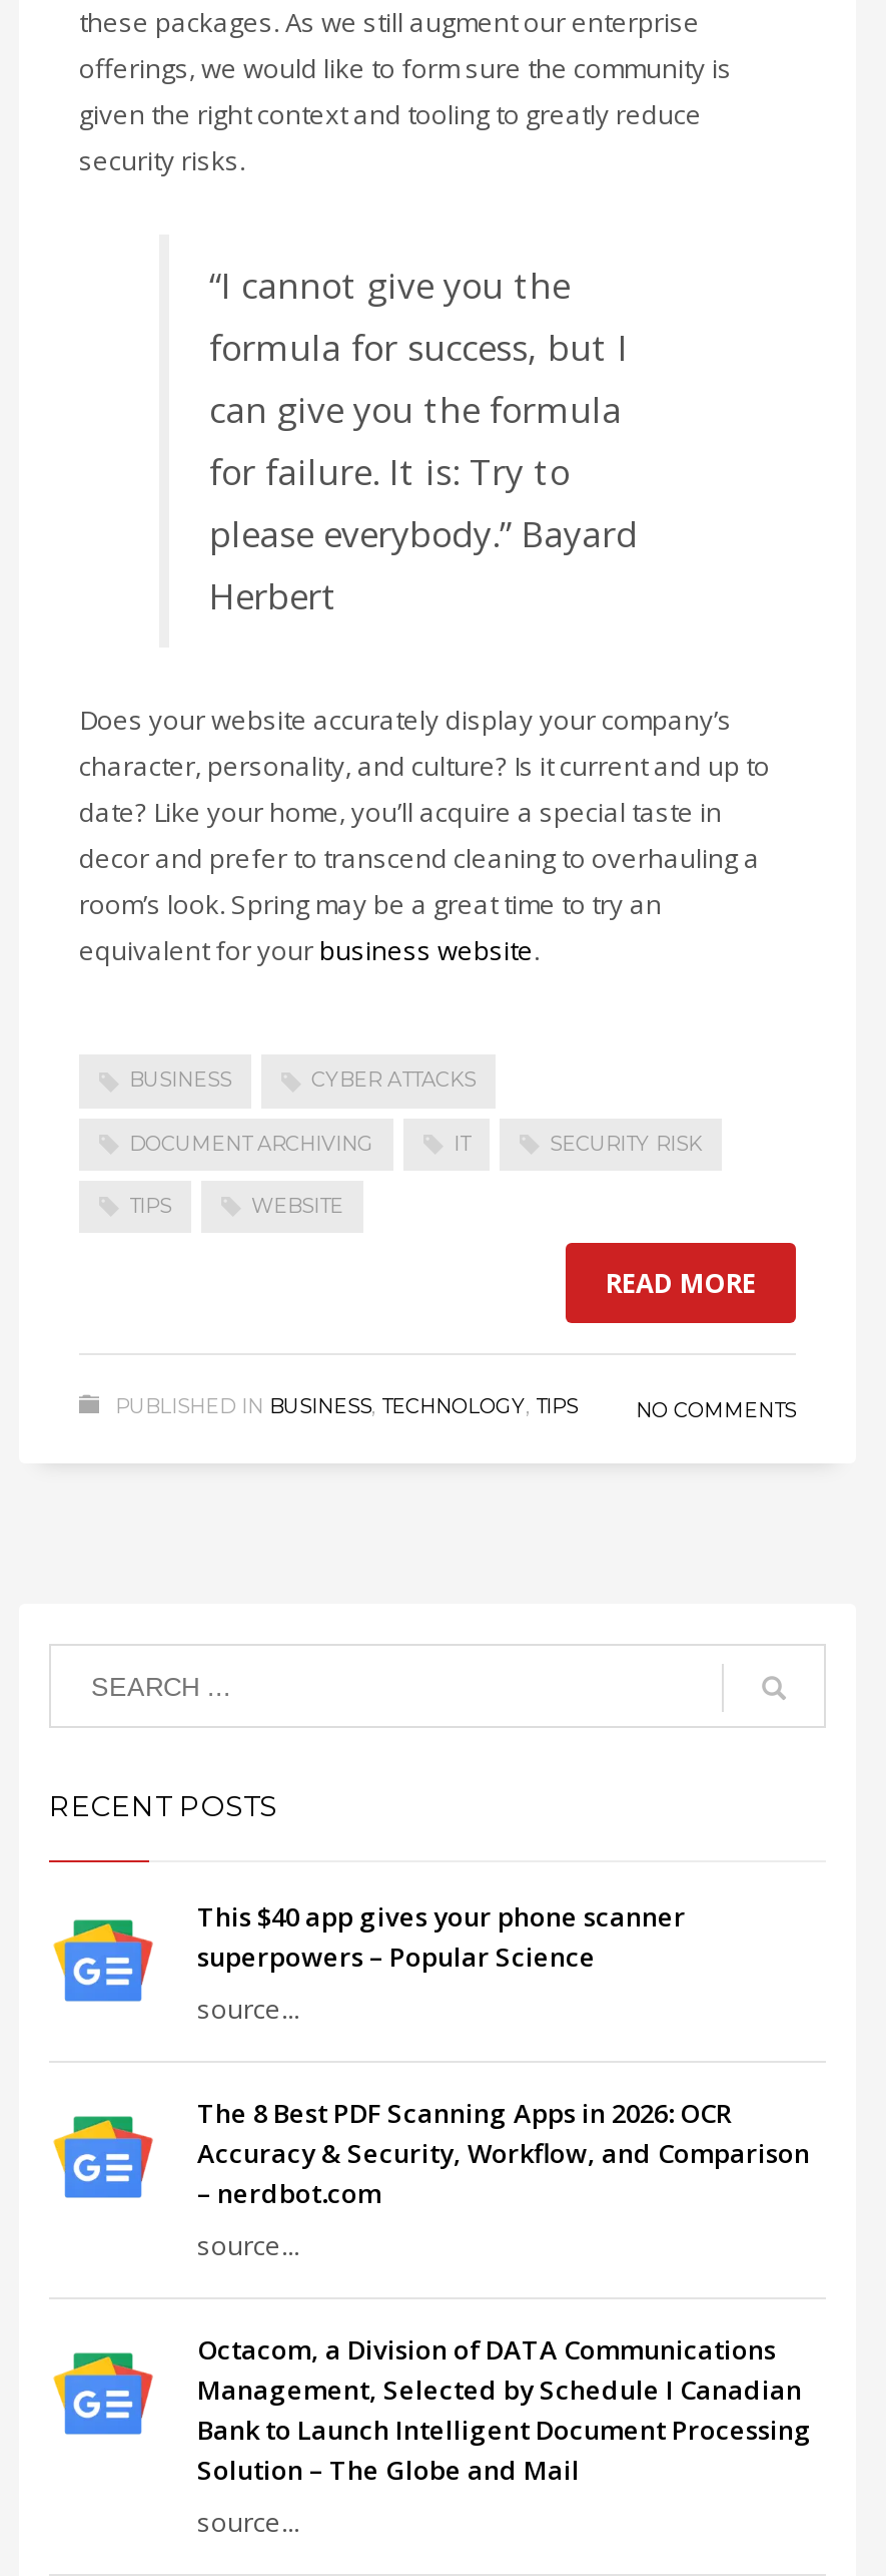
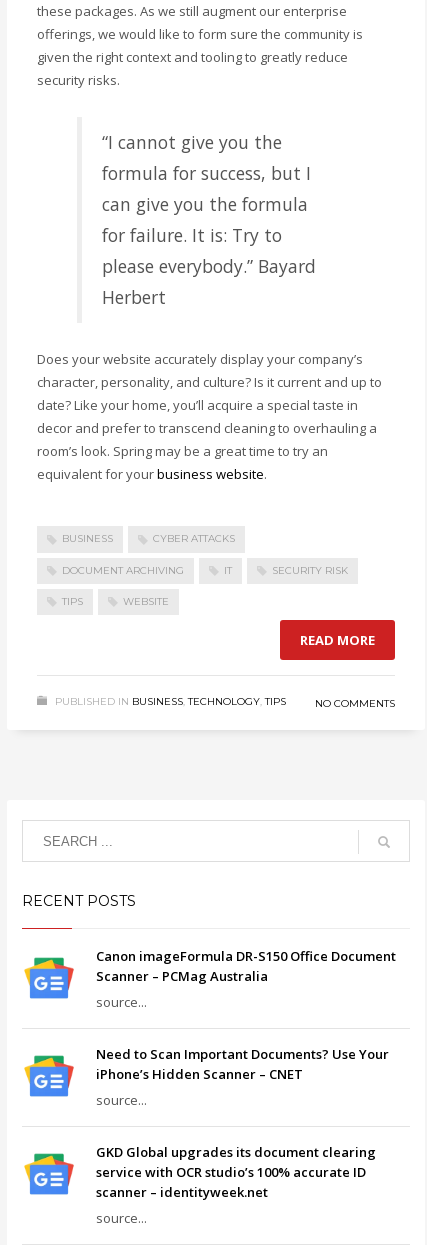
- This $40 app gives your phone scanner
- superpowers – Popular Science
+ Canon imageFormula DR-S150 Office Document
+ Scanner – PCMag Australia

- The 8 Best PDF Scanning Apps in 2026: OCR
- Accuracy & Security, Workflow, and Comparison
- – nerdbot.com
+ Need to Scan Important Documents? Use Your
+ iPhone’s Hidden Scanner – CNET

- Octacom, a Division of DATA Communications
- Management, Selected by Schedule I Canadian
- Bank to Launch Intelligent Document Processing
- Solution – The Globe and Mail
+ GKD Global upgrades its document clearing
+ service with OCR studio’s 100% accurate ID
+ scanner – identityweek.net
